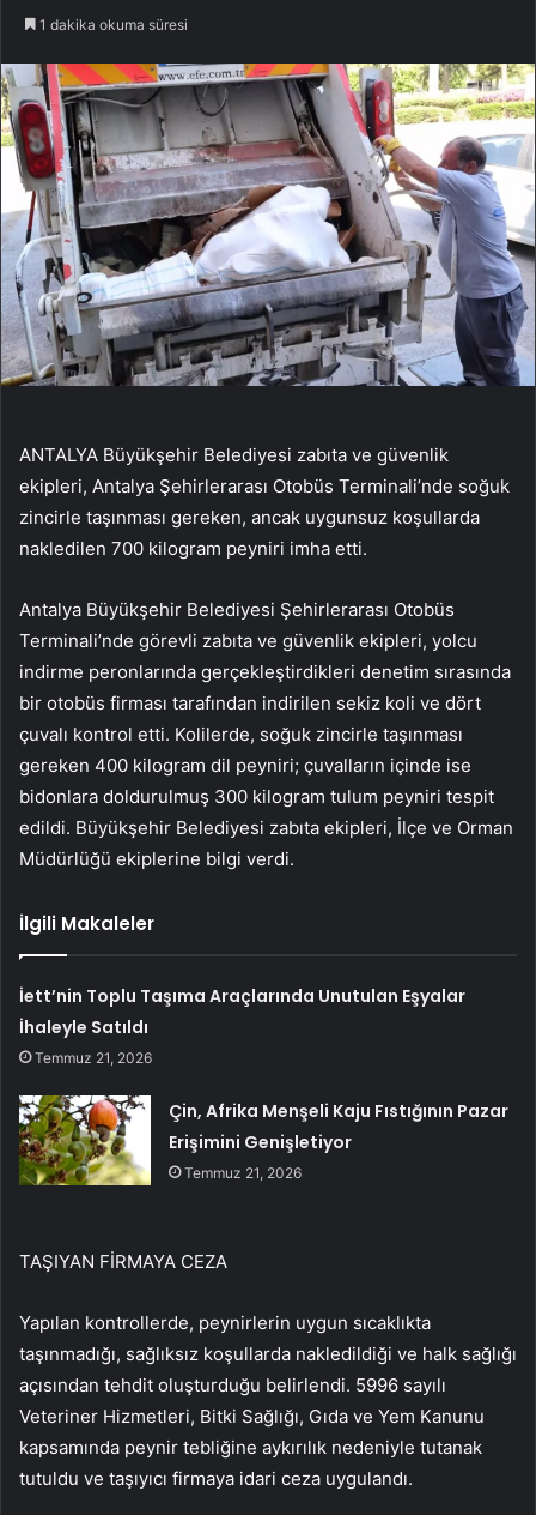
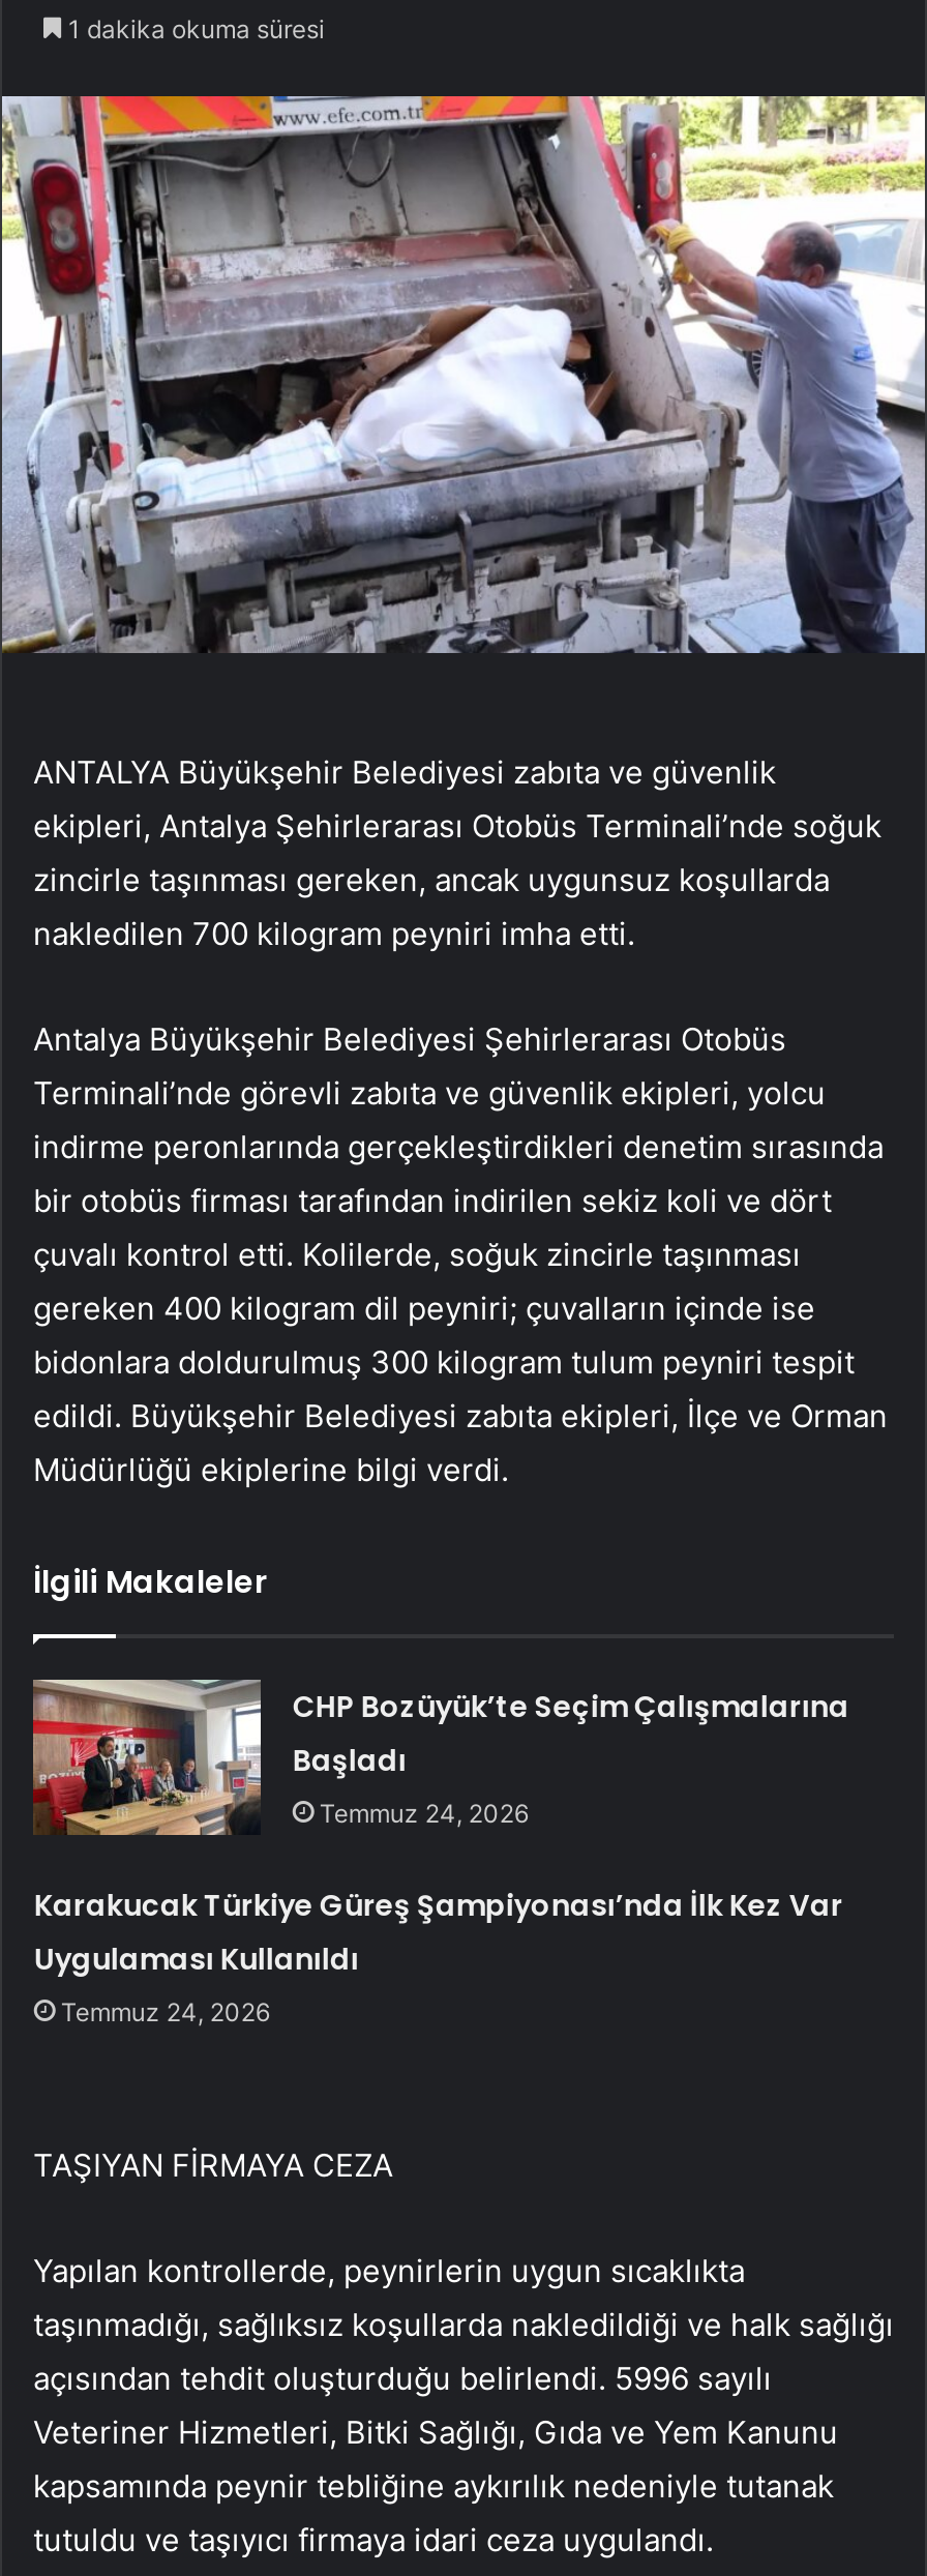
- İett’nin Toplu Taşıma Araçlarında Unutulan Eşyalar
- İhaleyle Satıldı
- Temmuz 21, 2026
+ CHP Bozüyük’te Seçim Çalışmalarına
+ Başladı
+ Temmuz 24, 2026

- Çin, Afrika Menşeli Kaju Fıstığının Pazar
- Erişimini Genişletiyor
- Temmuz 21, 2026
+ Karakucak Türkiye Güreş Şampiyonası’nda İlk Kez Var
+ Uygulaması Kullanıldı
+ Temmuz 24, 2026
